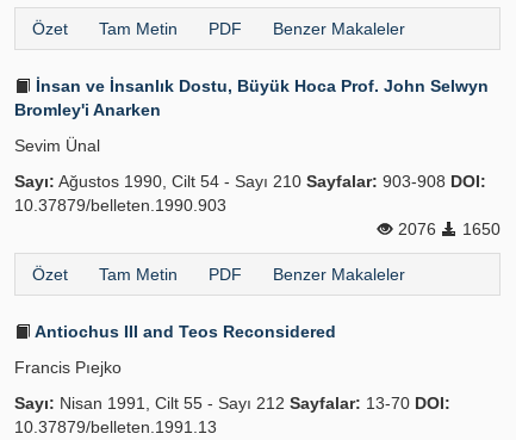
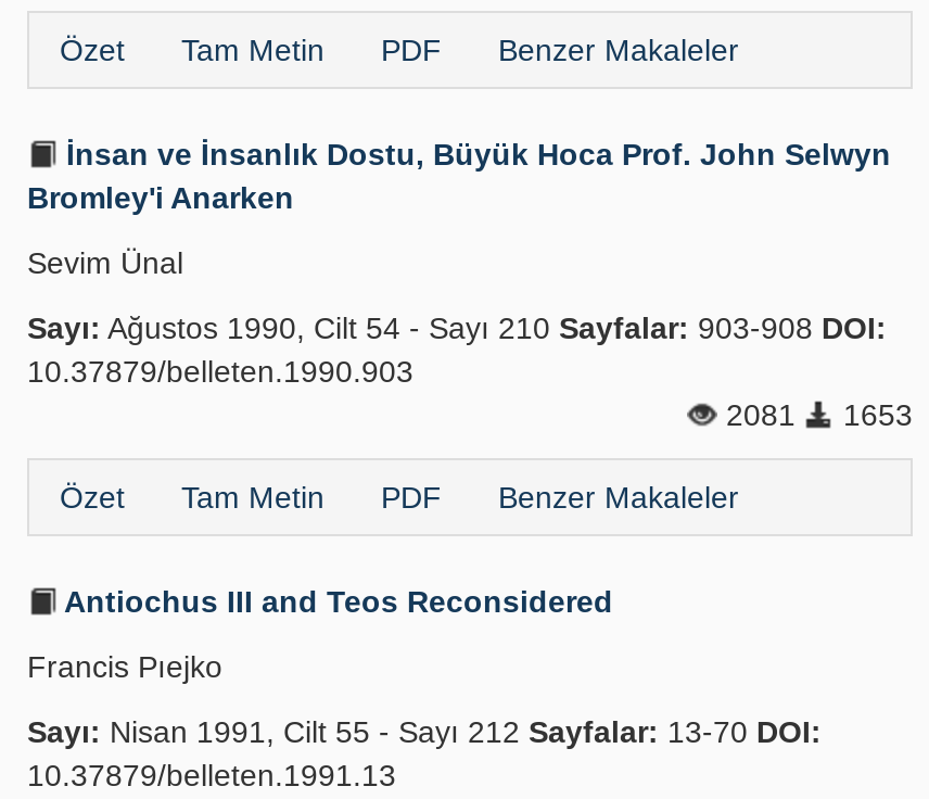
- 2076
+ 2081

- 1650
+ 1653
